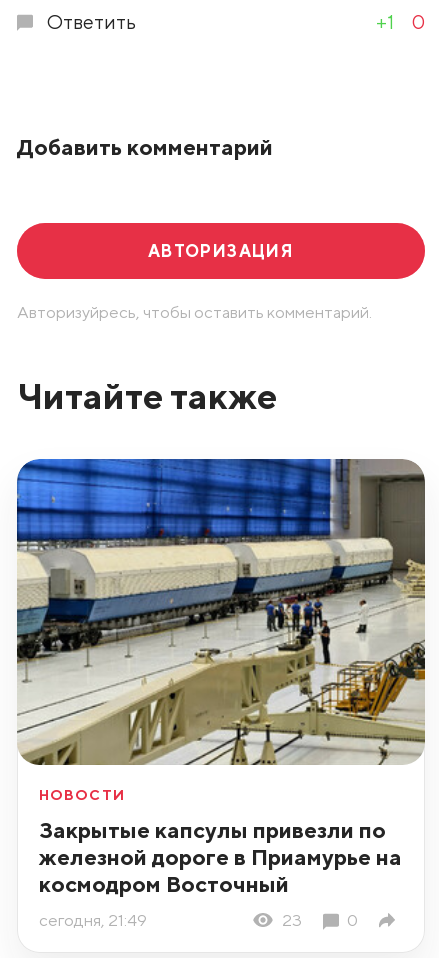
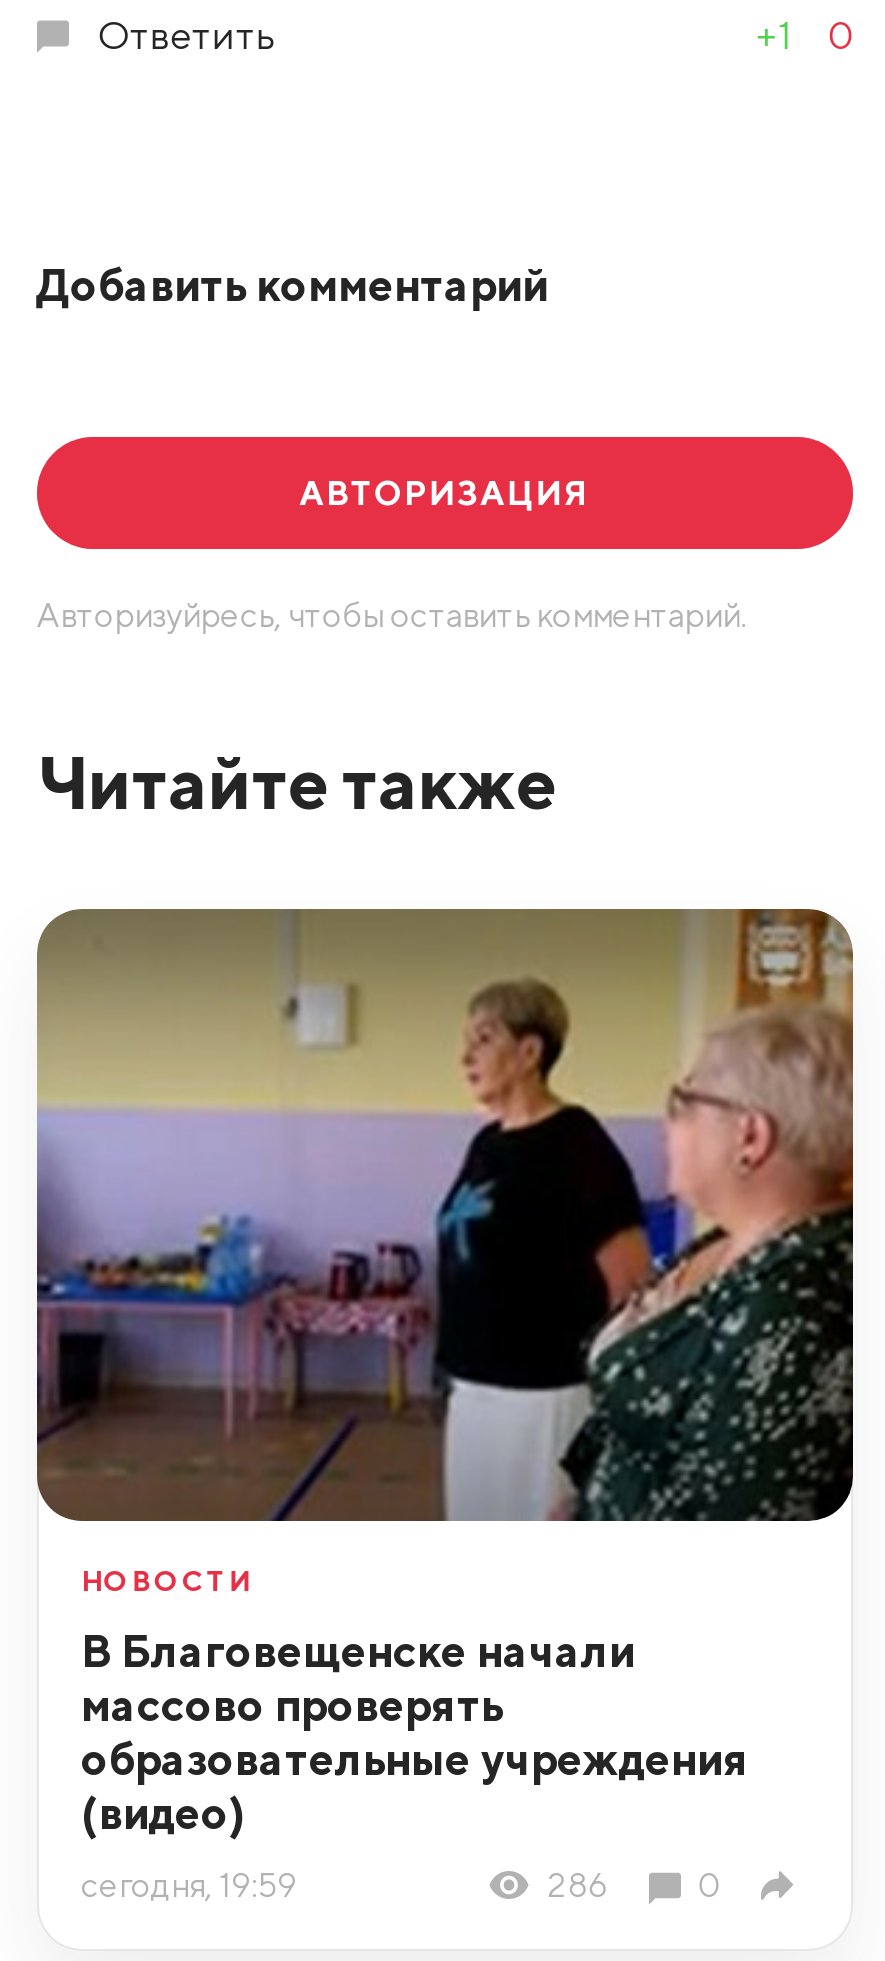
- [image]
+ [image]

- Закрытые капсулы привезли по
- железной дороге в Приамурье на
- космодром Восточный
+ В Благовещенске начали
+ массово проверять
+ образовательные учреждения
+ (видео)

- сегодня, 21:49
- 23
+ сегодня, 19:59
+ 286
